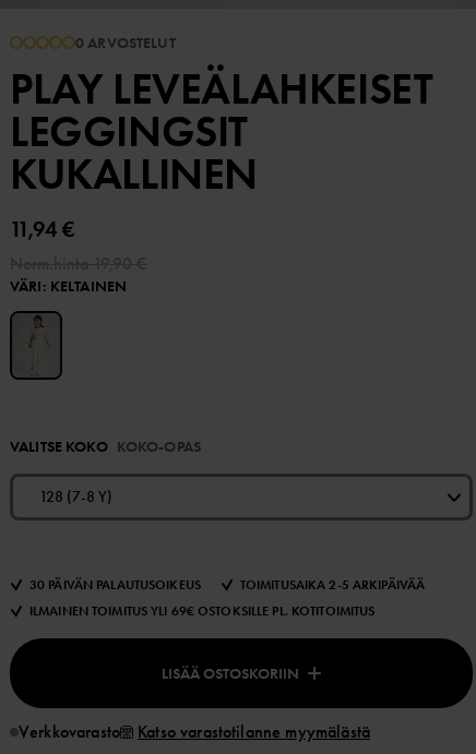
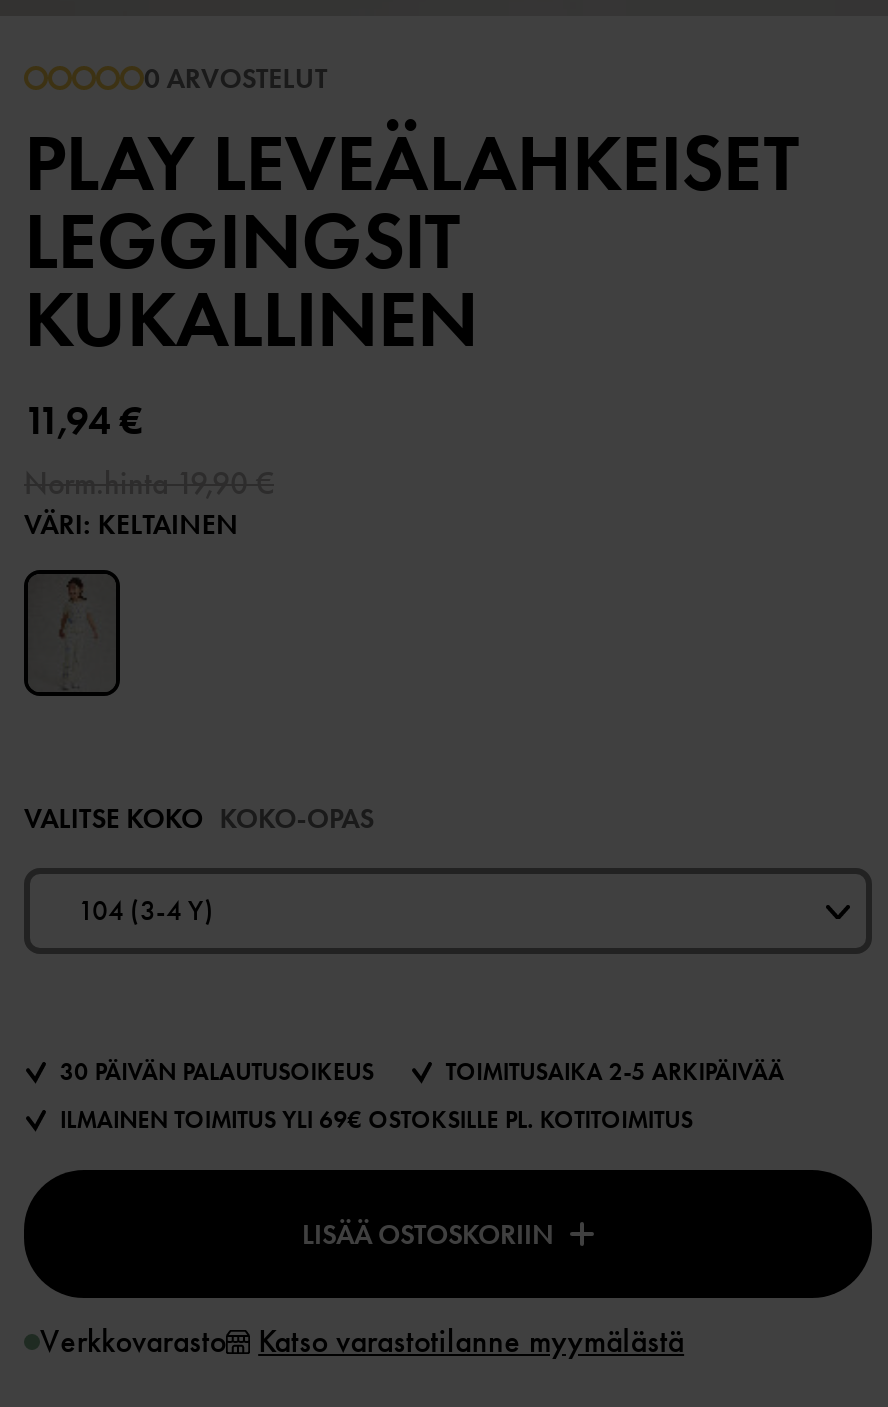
- 128 (7-8 Y)
+ 104 (3-4 Y)
